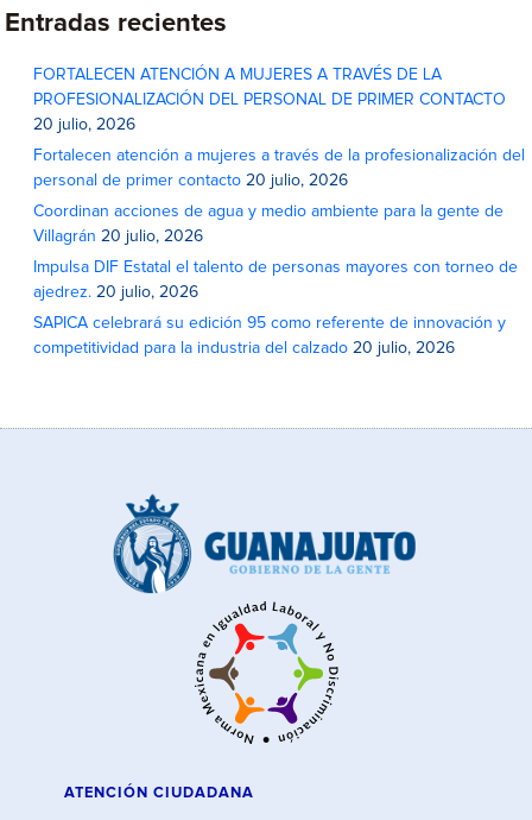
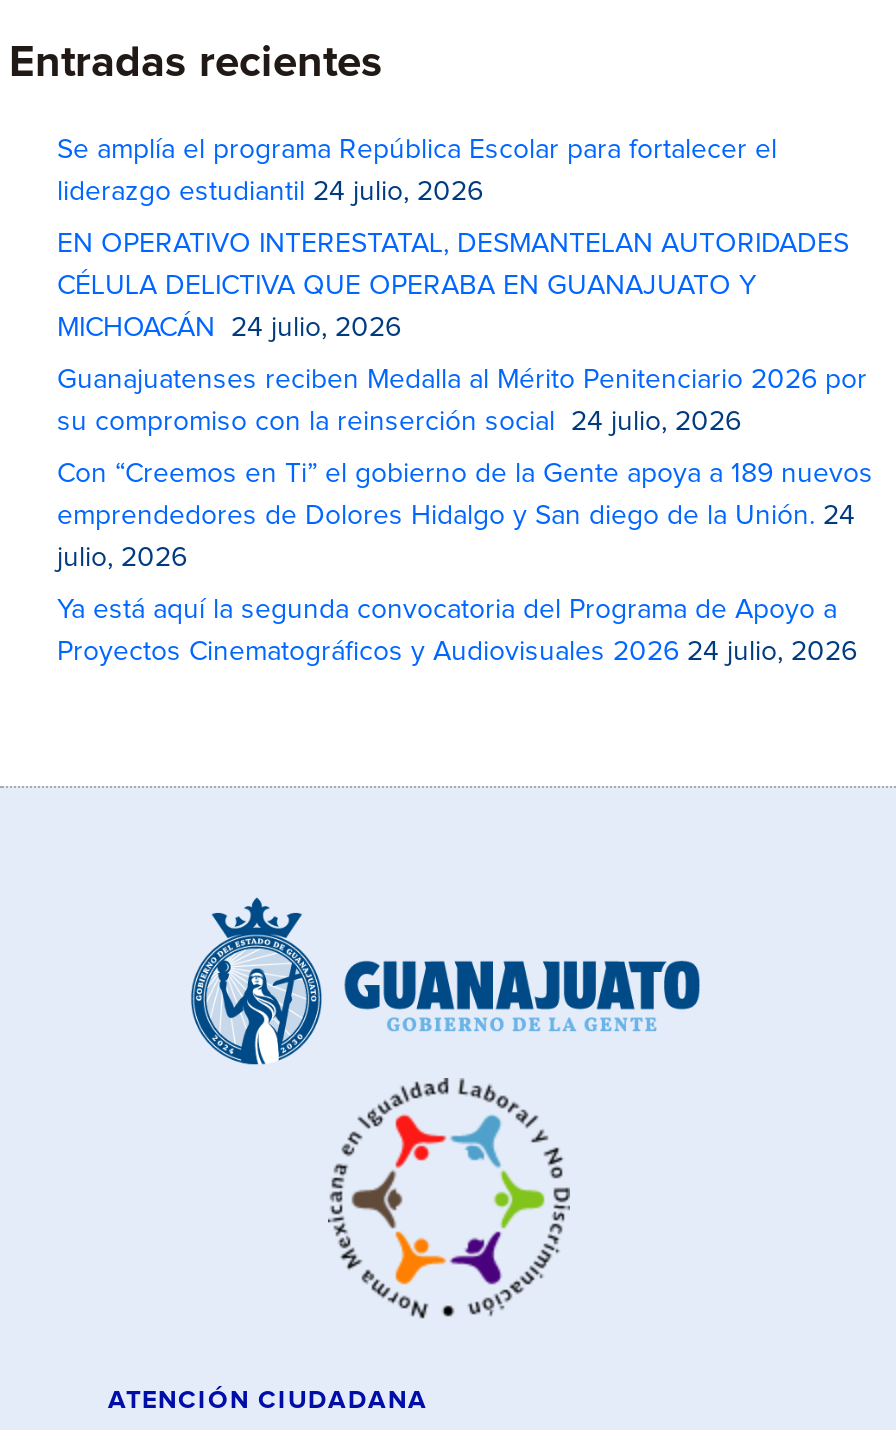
- FORTALECEN ATENCIÓN A MUJERES A TRAVÉS DE LA
- PROFESIONALIZACIÓN DEL PERSONAL DE PRIMER CONTACTO
- 20 julio, 2026
- Fortalecen atención a mujeres a través de la profesionalización del
- personal de primer contacto 20 julio, 2026
- Coordinan acciones de agua y medio ambiente para la gente de
- Villagrán 20 julio, 2026
- Impulsa DIF Estatal el talento de personas mayores con torneo de
- ajedrez. 20 julio, 2026
- SAPICA celebrará su edición 95 como referente de innovación y
- competitividad para la industria del calzado 20 julio, 2026
+ Se amplía el programa República Escolar para fortalecer el
+ liderazgo estudiantil 24 julio, 2026
+ EN OPERATIVO INTERESTATAL, DESMANTELAN AUTORIDADES
+ CÉLULA DELICTIVA QUE OPERABA EN GUANAJUATO Y
+ MICHOACÁN 24 julio, 2026
+ Guanajuatenses reciben Medalla al Mérito Penitenciario 2026 por
+ su compromiso con la reinserción social 24 julio, 2026
+ Con “Creemos en Ti” el gobierno de la Gente apoya a 189 nuevos
+ emprendedores de Dolores Hidalgo y San diego de la Unión. 24
+ julio, 2026
+ Ya está aquí la segunda convocatoria del Programa de Apoyo a
+ Proyectos Cinematográficos y Audiovisuales 2026 24 julio, 2026
